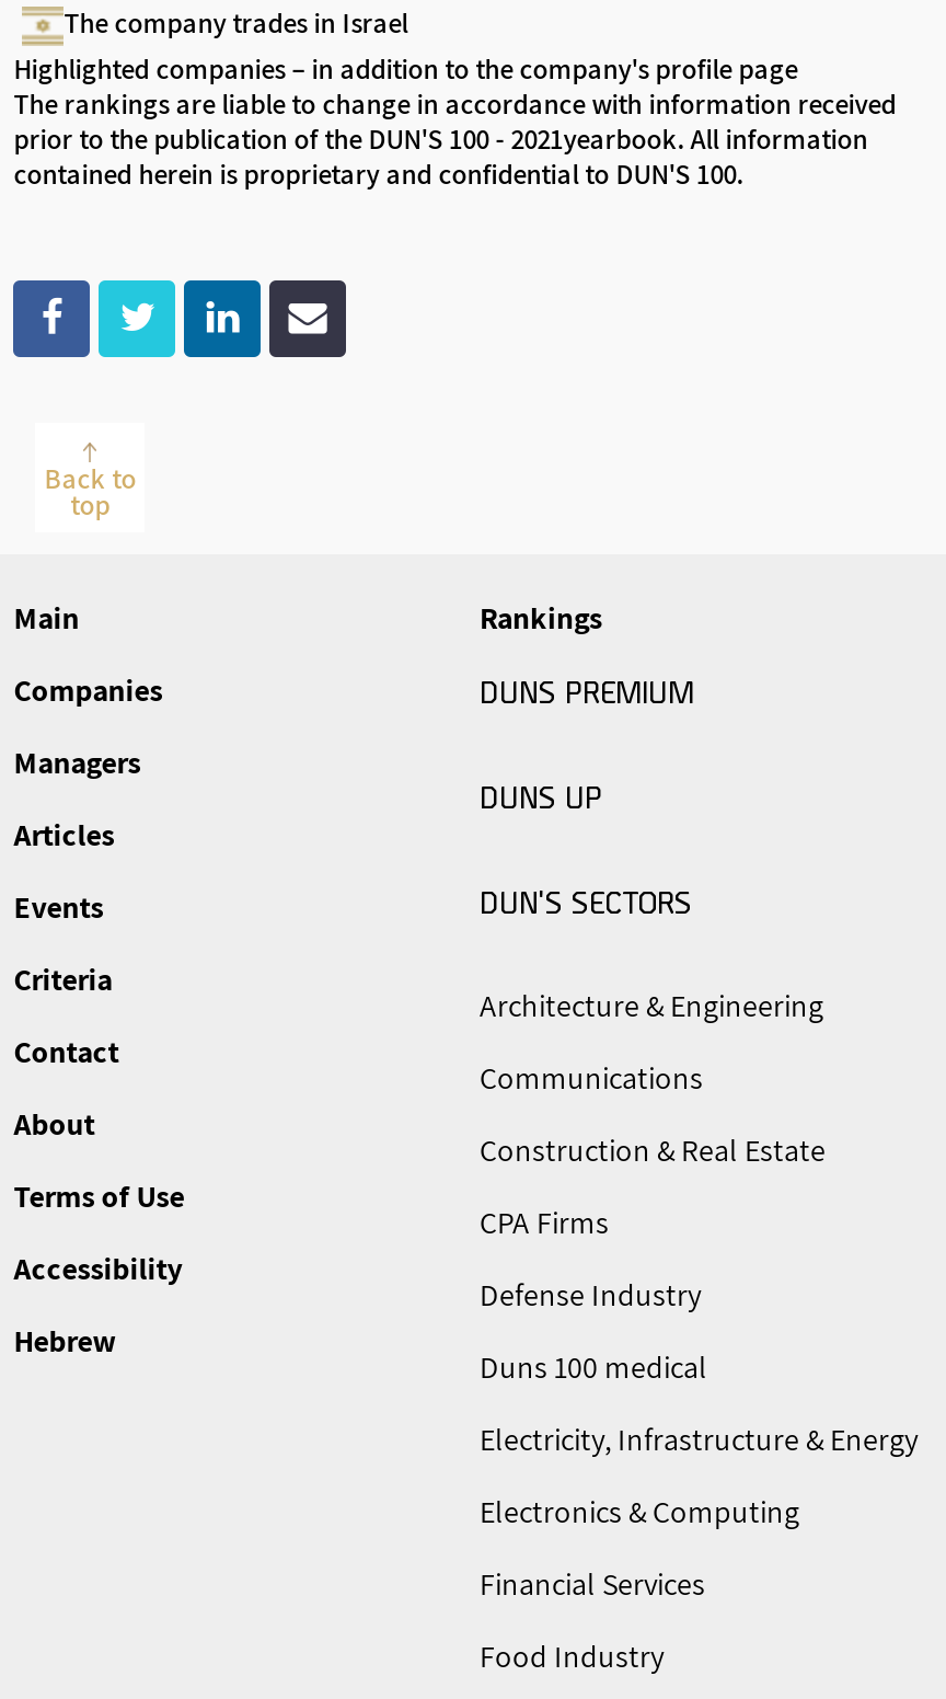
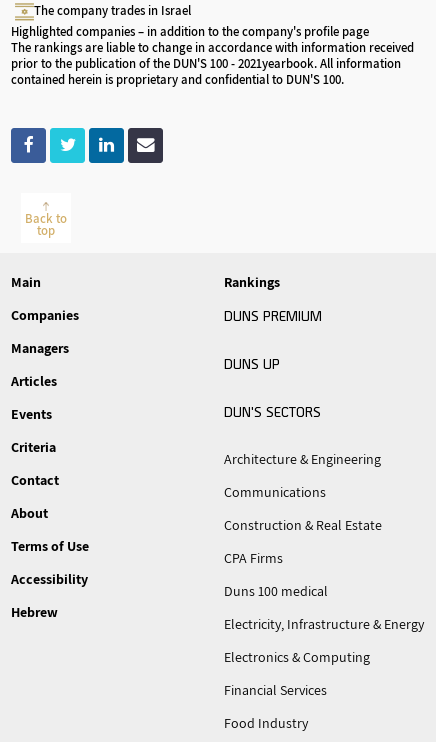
- Defense Industry
